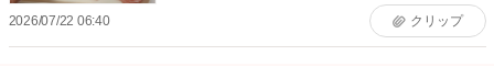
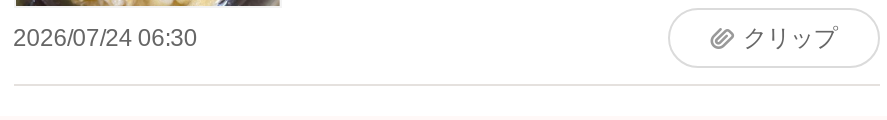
- 2026/07/22 06:40
+ 2026/07/24 06:30
